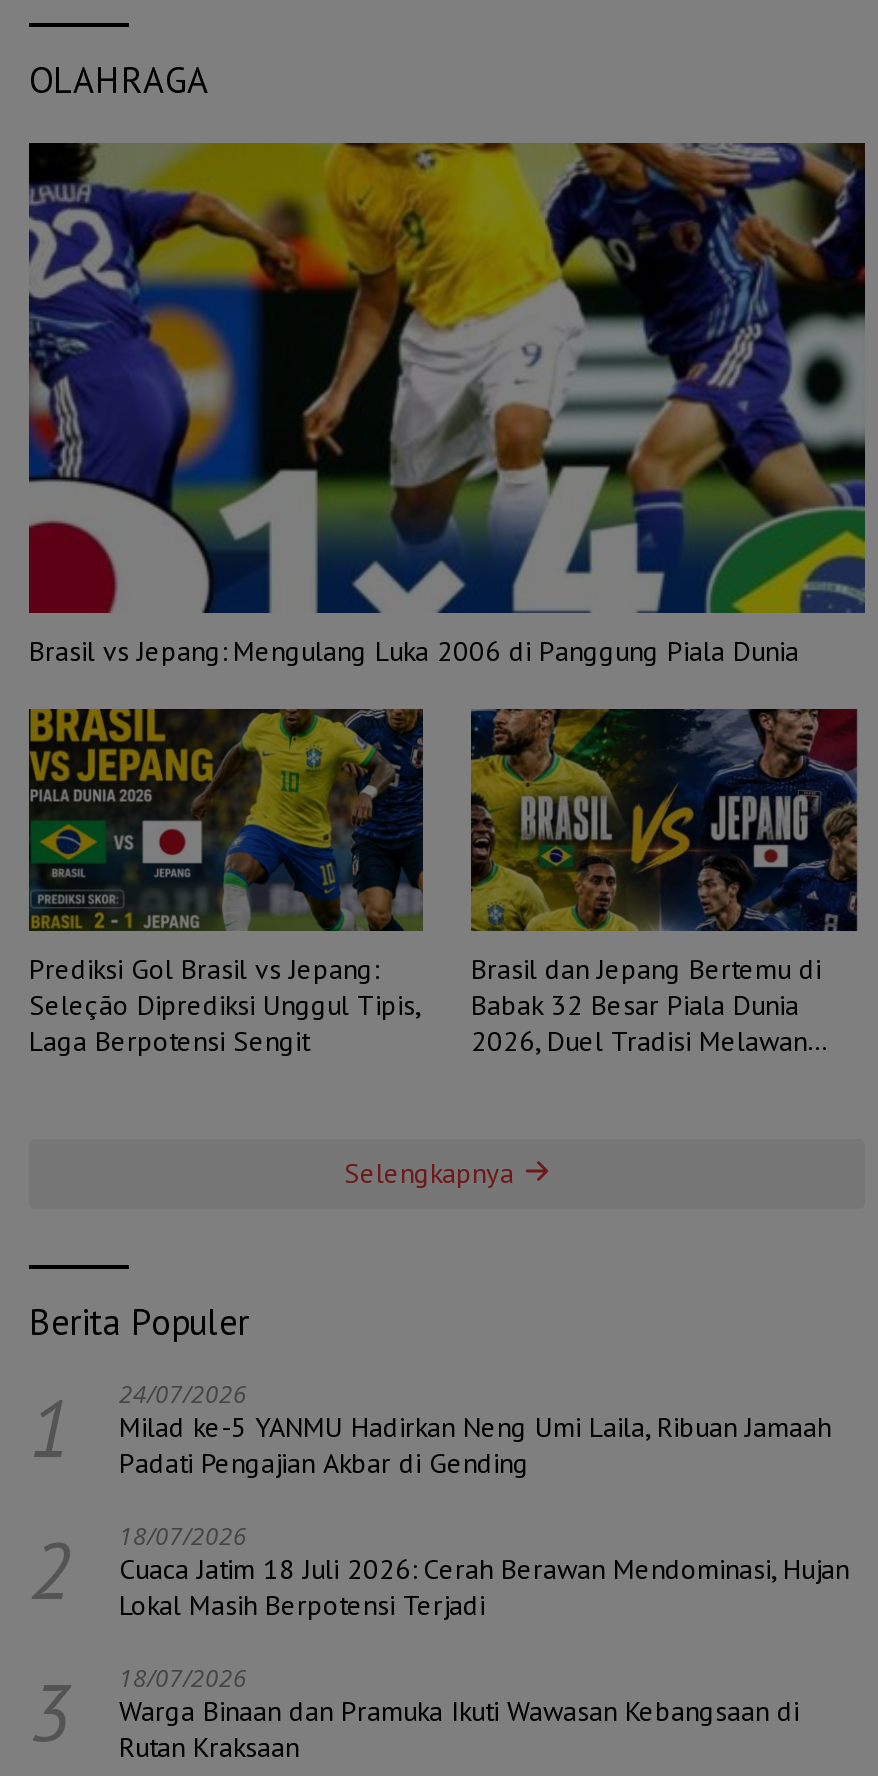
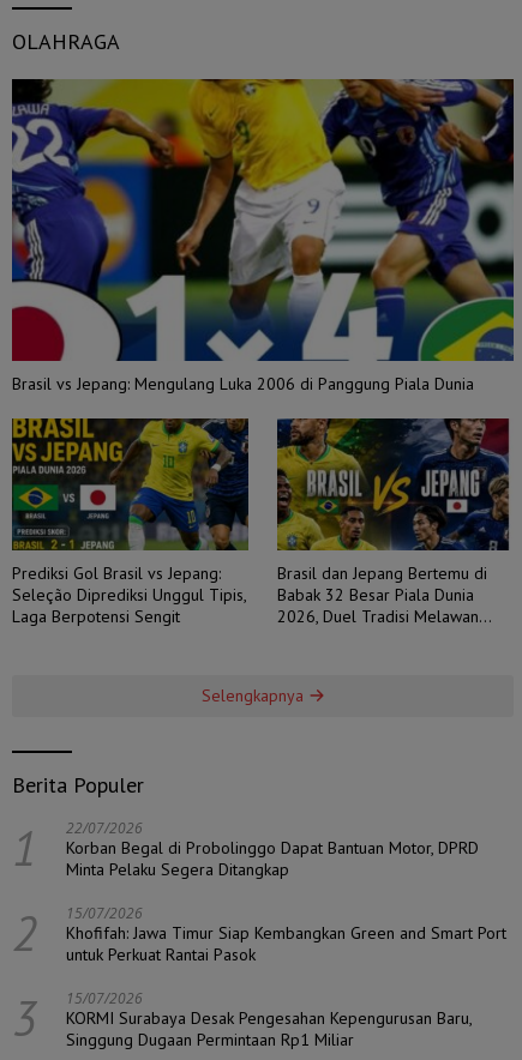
- 24/07/2026
- Milad ke-5 YANMU Hadirkan Neng Umi Laila, Ribuan Jamaah
- Padati Pengajian Akbar di Gending
+ 22/07/2026
+ Korban Begal di Probolinggo Dapat Bantuan Motor, DPRD
+ Minta Pelaku Segera Ditangkap

- 18/07/2026
- Cuaca Jatim 18 Juli 2026: Cerah Berawan Mendominasi, Hujan
- Lokal Masih Berpotensi Terjadi
+ 15/07/2026
+ Khofifah: Jawa Timur Siap Kembangkan Green and Smart Port
+ untuk Perkuat Rantai Pasok

- 18/07/2026
- Warga Binaan dan Pramuka Ikuti Wawasan Kebangsaan di
- Rutan Kraksaan
+ 15/07/2026
+ KORMI Surabaya Desak Pengesahan Kepengurusan Baru,
+ Singgung Dugaan Permintaan Rp1 Miliar
